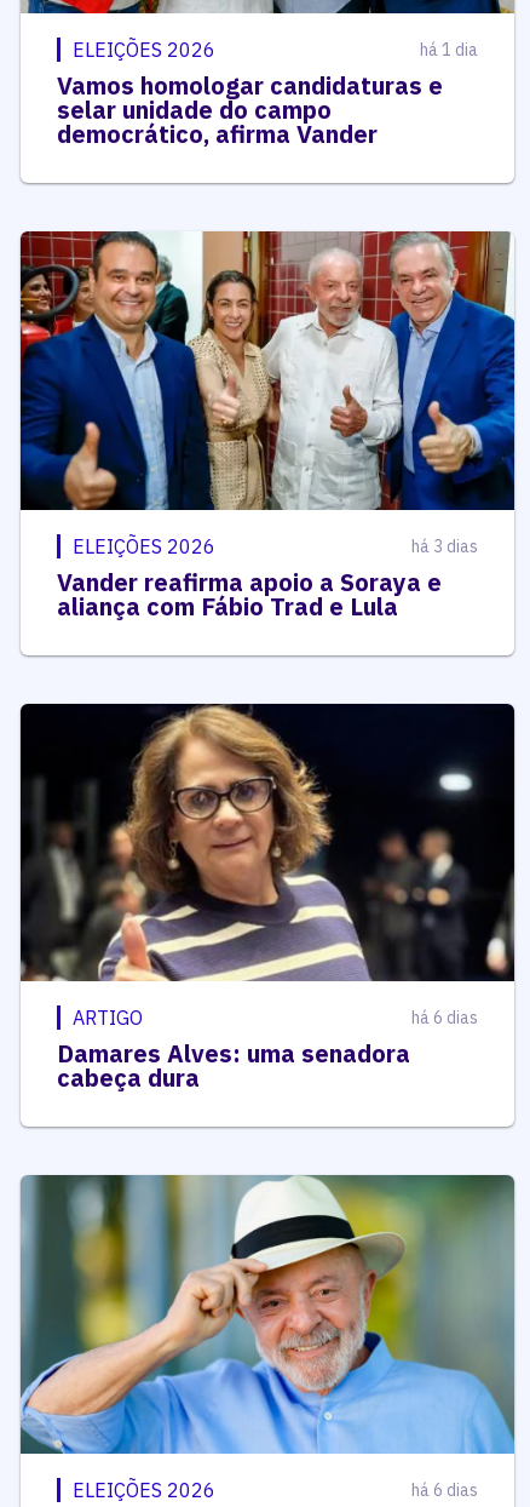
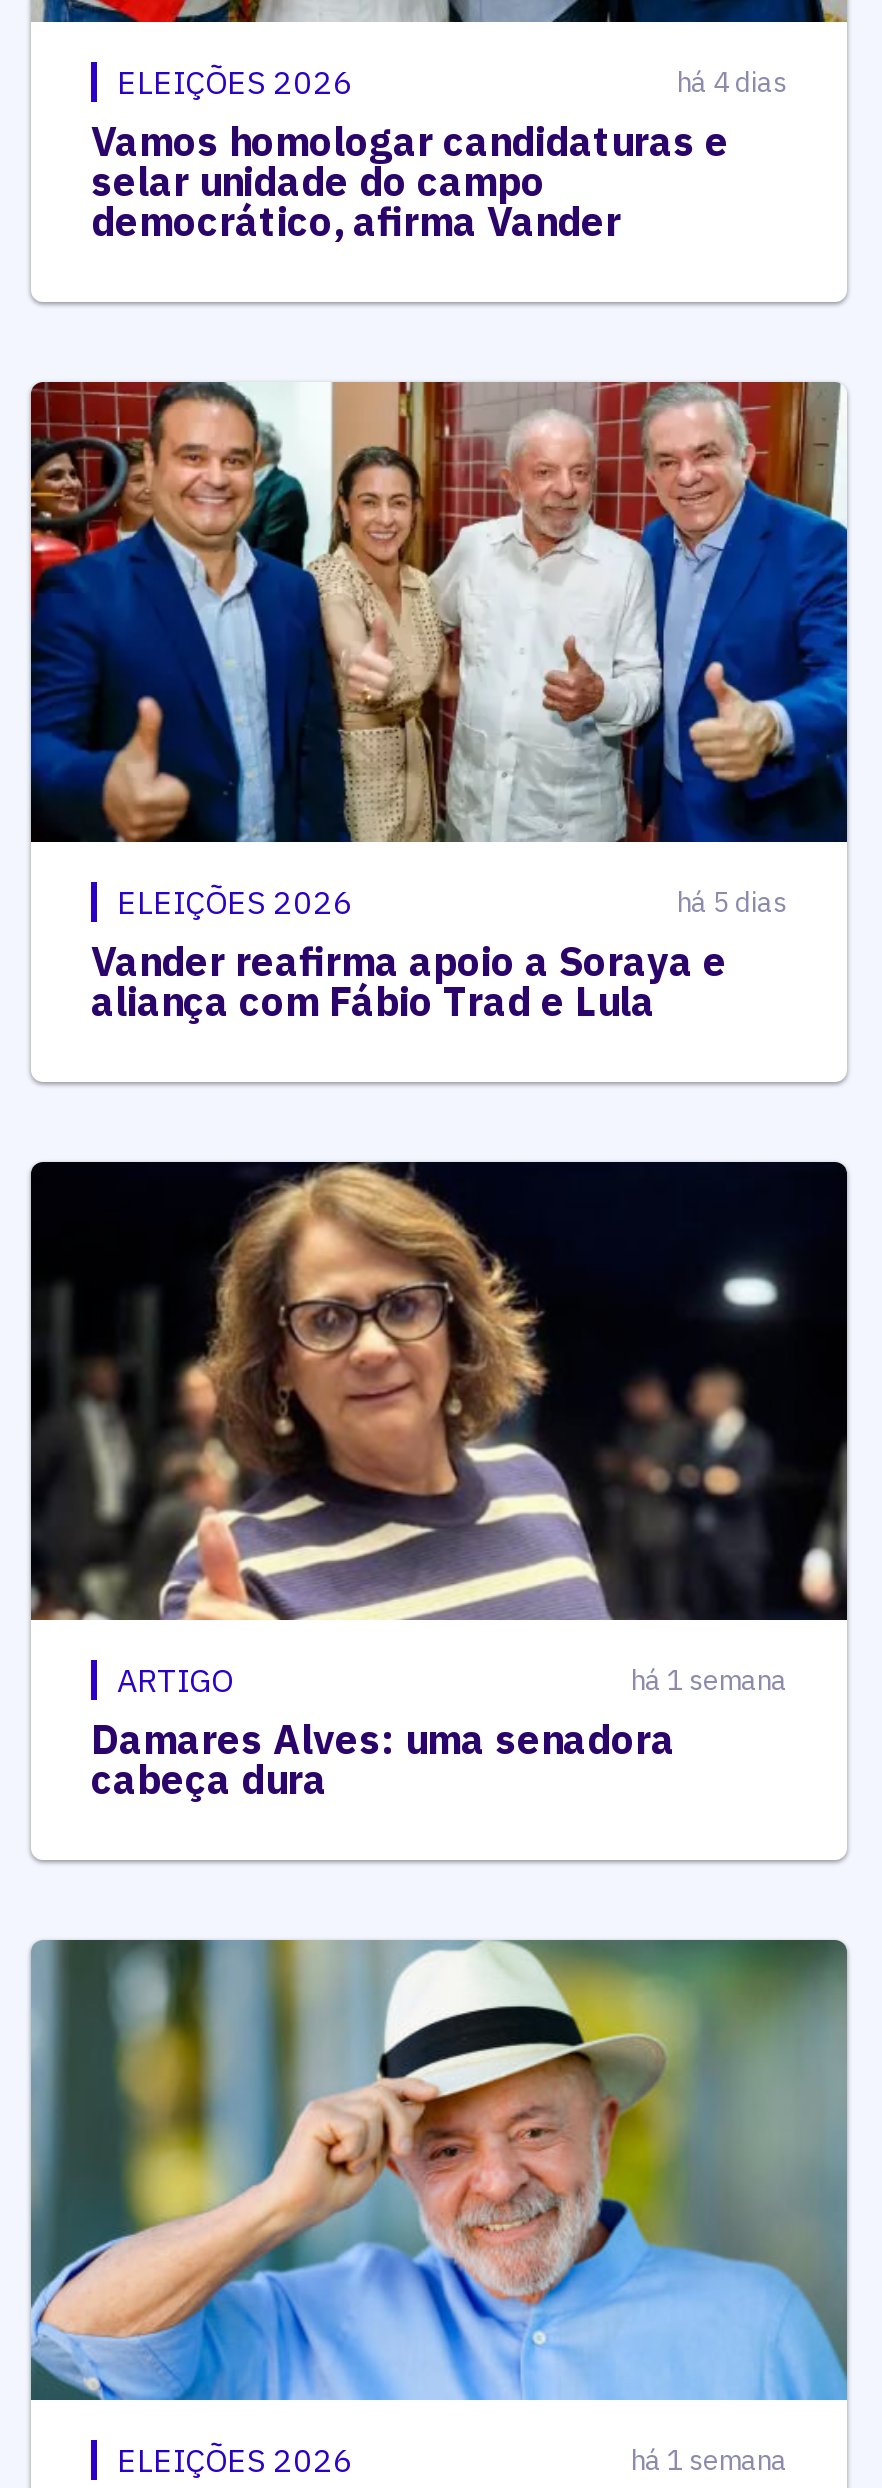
- há 1 dia
+ há 4 dias

- há 3 dias
+ há 5 dias

- há 6 dias
+ há 1 semana

- há 6 dias
+ há 1 semana
